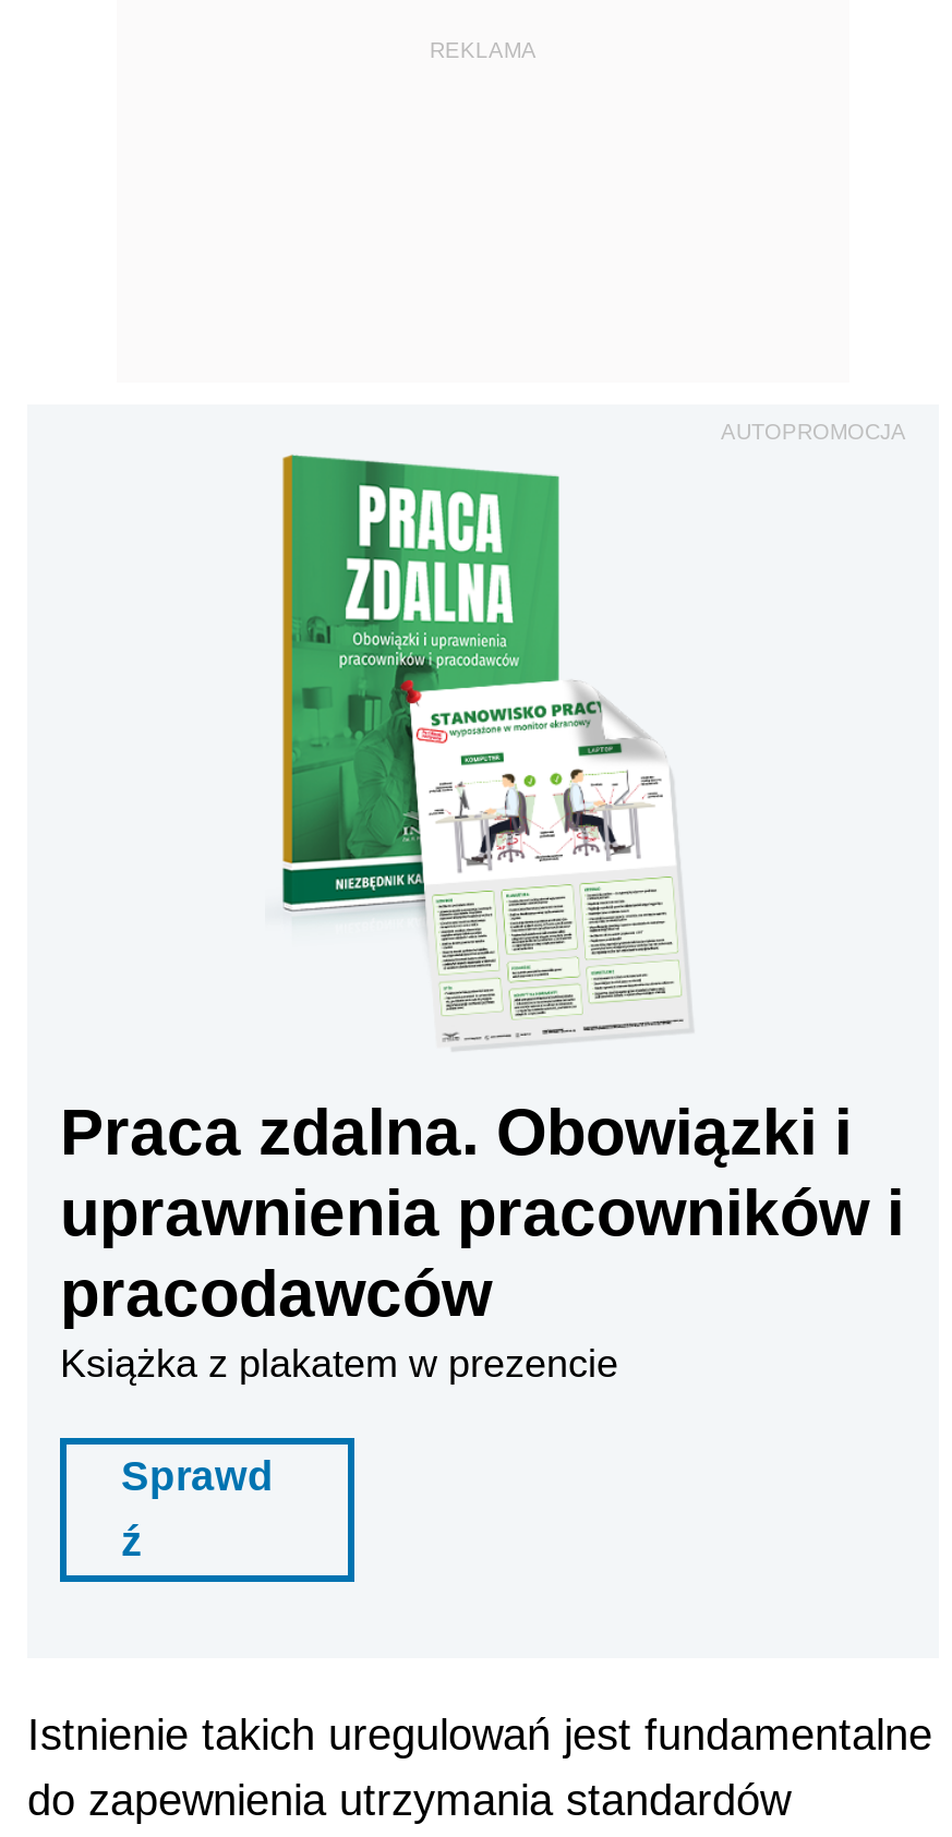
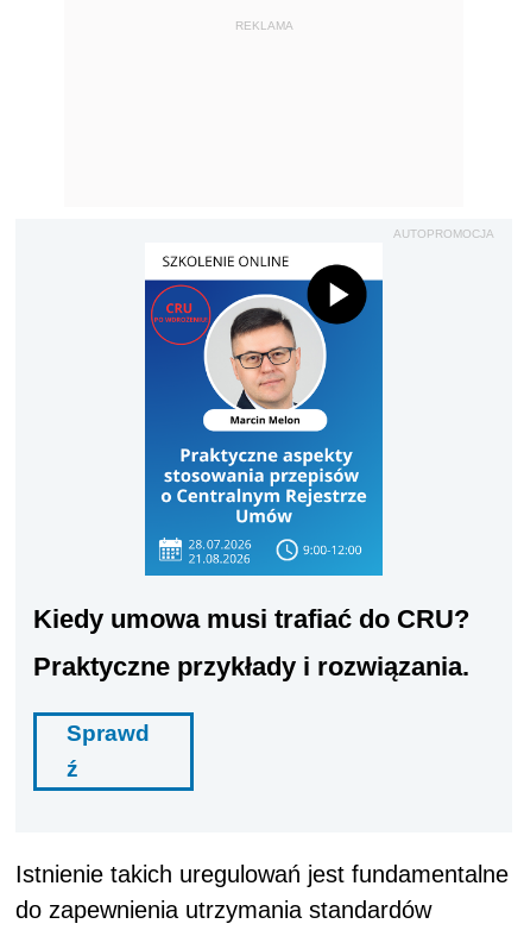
- [image]
+ [image]

- Praca zdalna. Obowiązki i
- uprawnienia pracowników i
- pracodawców
- Książka z plakatem w prezencie
+ Kiedy umowa musi trafiać do CRU?
+ Praktyczne przykłady i rozwiązania.
